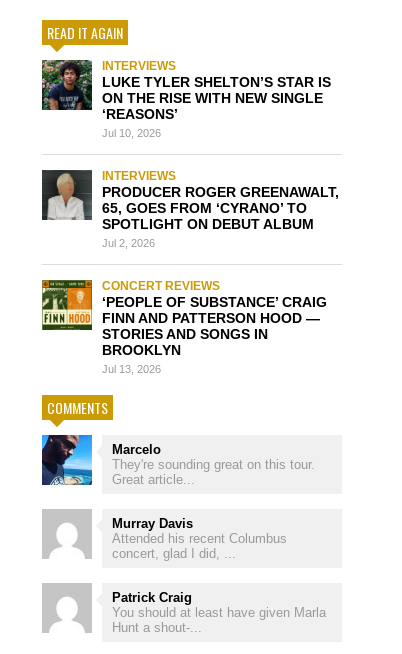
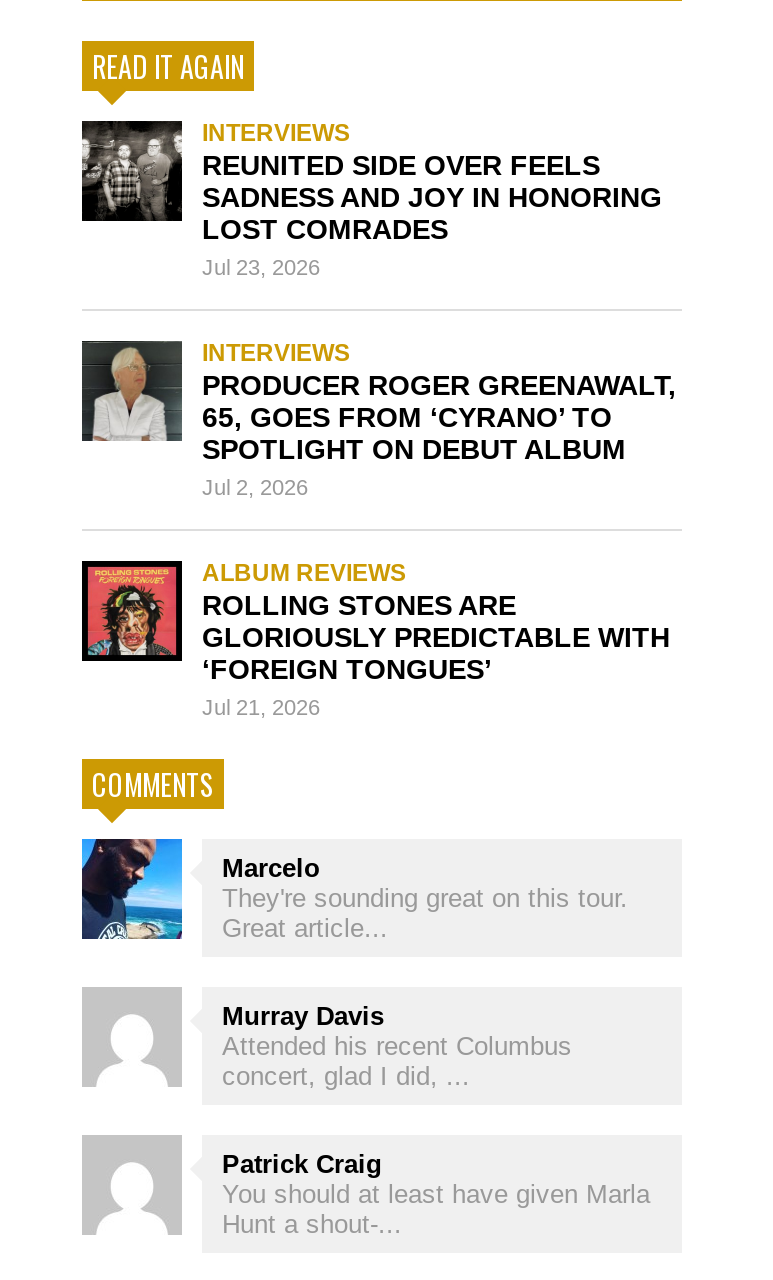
- [image]
- LUKE TYLER SHELTON’S STAR IS
- ON THE RISE WITH NEW SINGLE
- ‘REASONS’
- Jul 10, 2026
+ [image]
+ REUNITED SIDE OVER FEELS
+ SADNESS AND JOY IN HONORING
+ LOST COMRADES
+ Jul 23, 2026

- [image]
- CONCERT REVIEWS
- ‘PEOPLE OF SUBSTANCE’ CRAIG
- FINN AND PATTERSON HOOD —
- STORIES AND SONGS IN
- BROOKLYN
- Jul 13, 2026
+ [image]
+ ALBUM REVIEWS
+ ROLLING STONES ARE
+ GLORIOUSLY PREDICTABLE WITH
+ ‘FOREIGN TONGUES’
+ Jul 21, 2026
